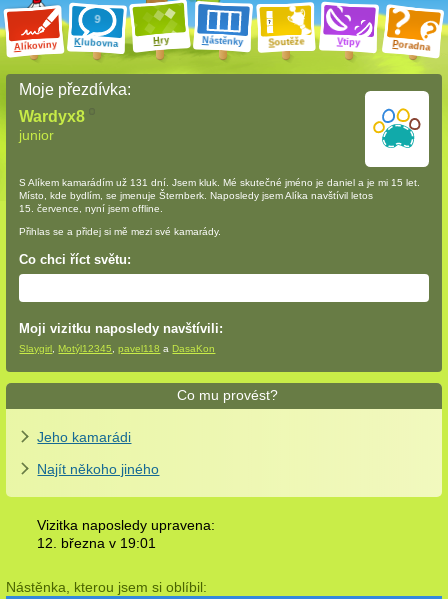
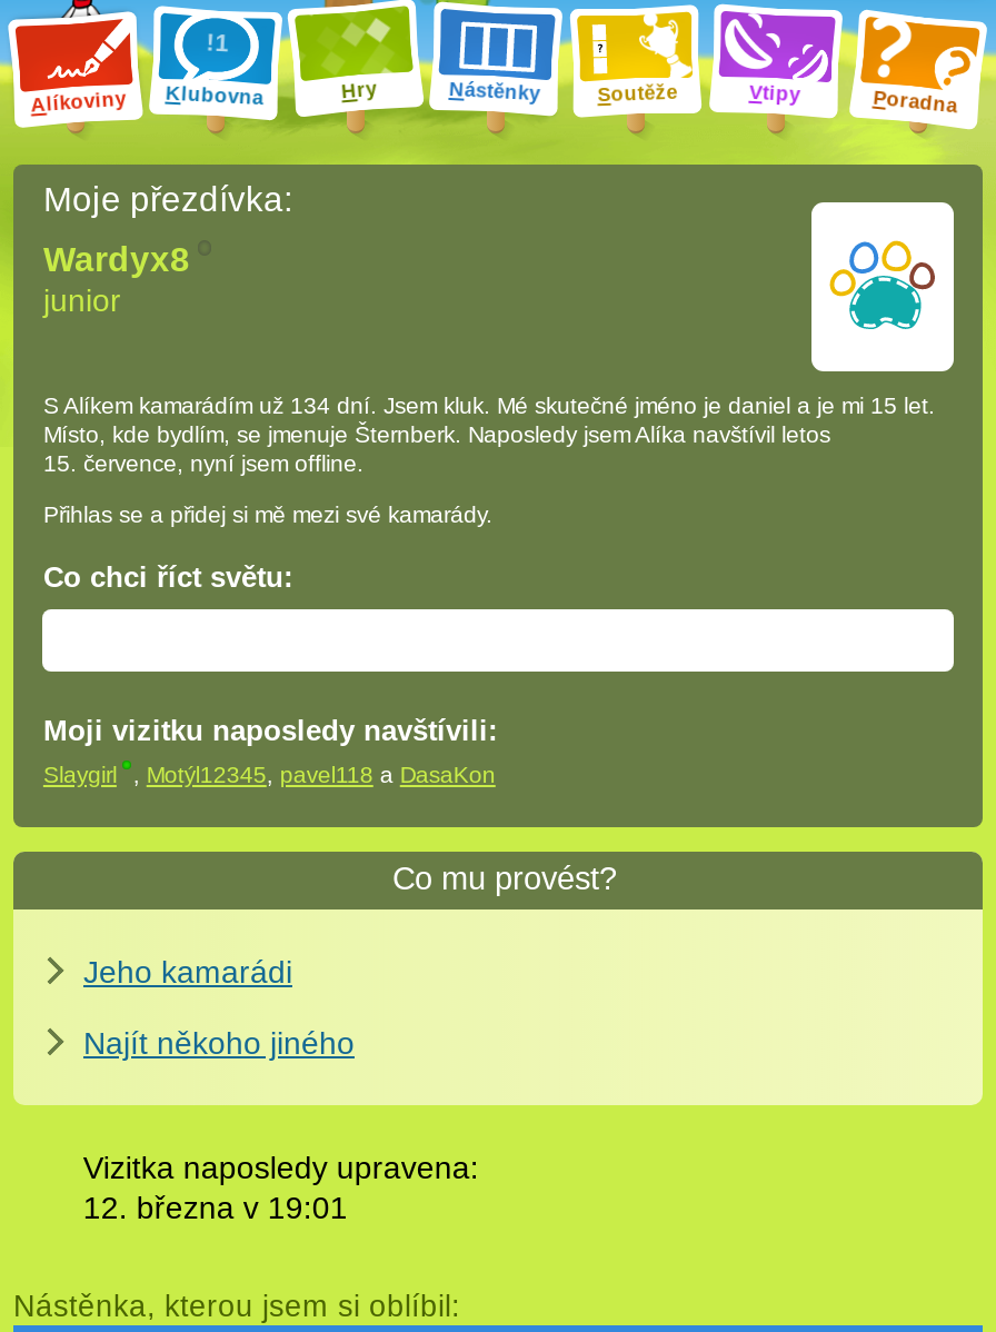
- S Alíkem kamarádím už 131 dní. Jsem kluk. Mé skutečné jméno je daniel a je mi 15 let.
+ S Alíkem kamarádím už 134 dní. Jsem kluk. Mé skutečné jméno je daniel a je mi 15 let.
